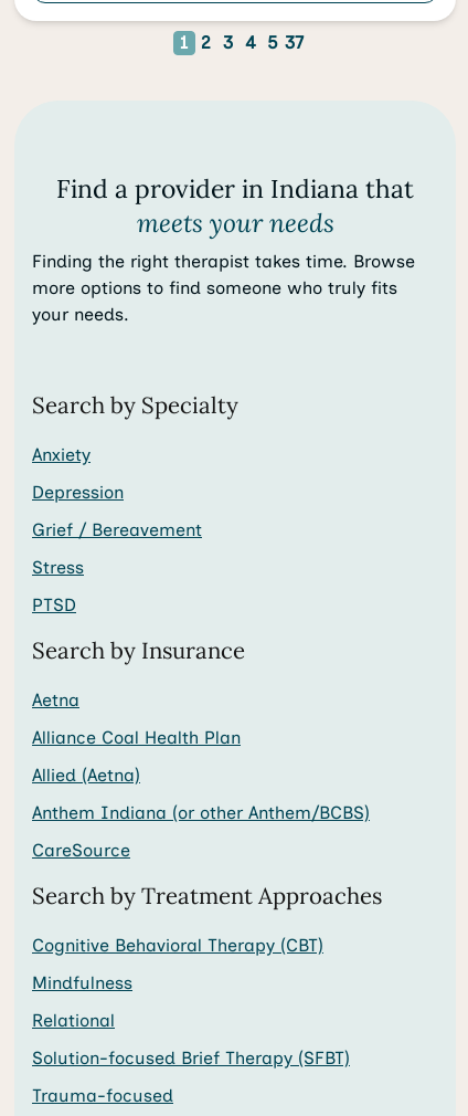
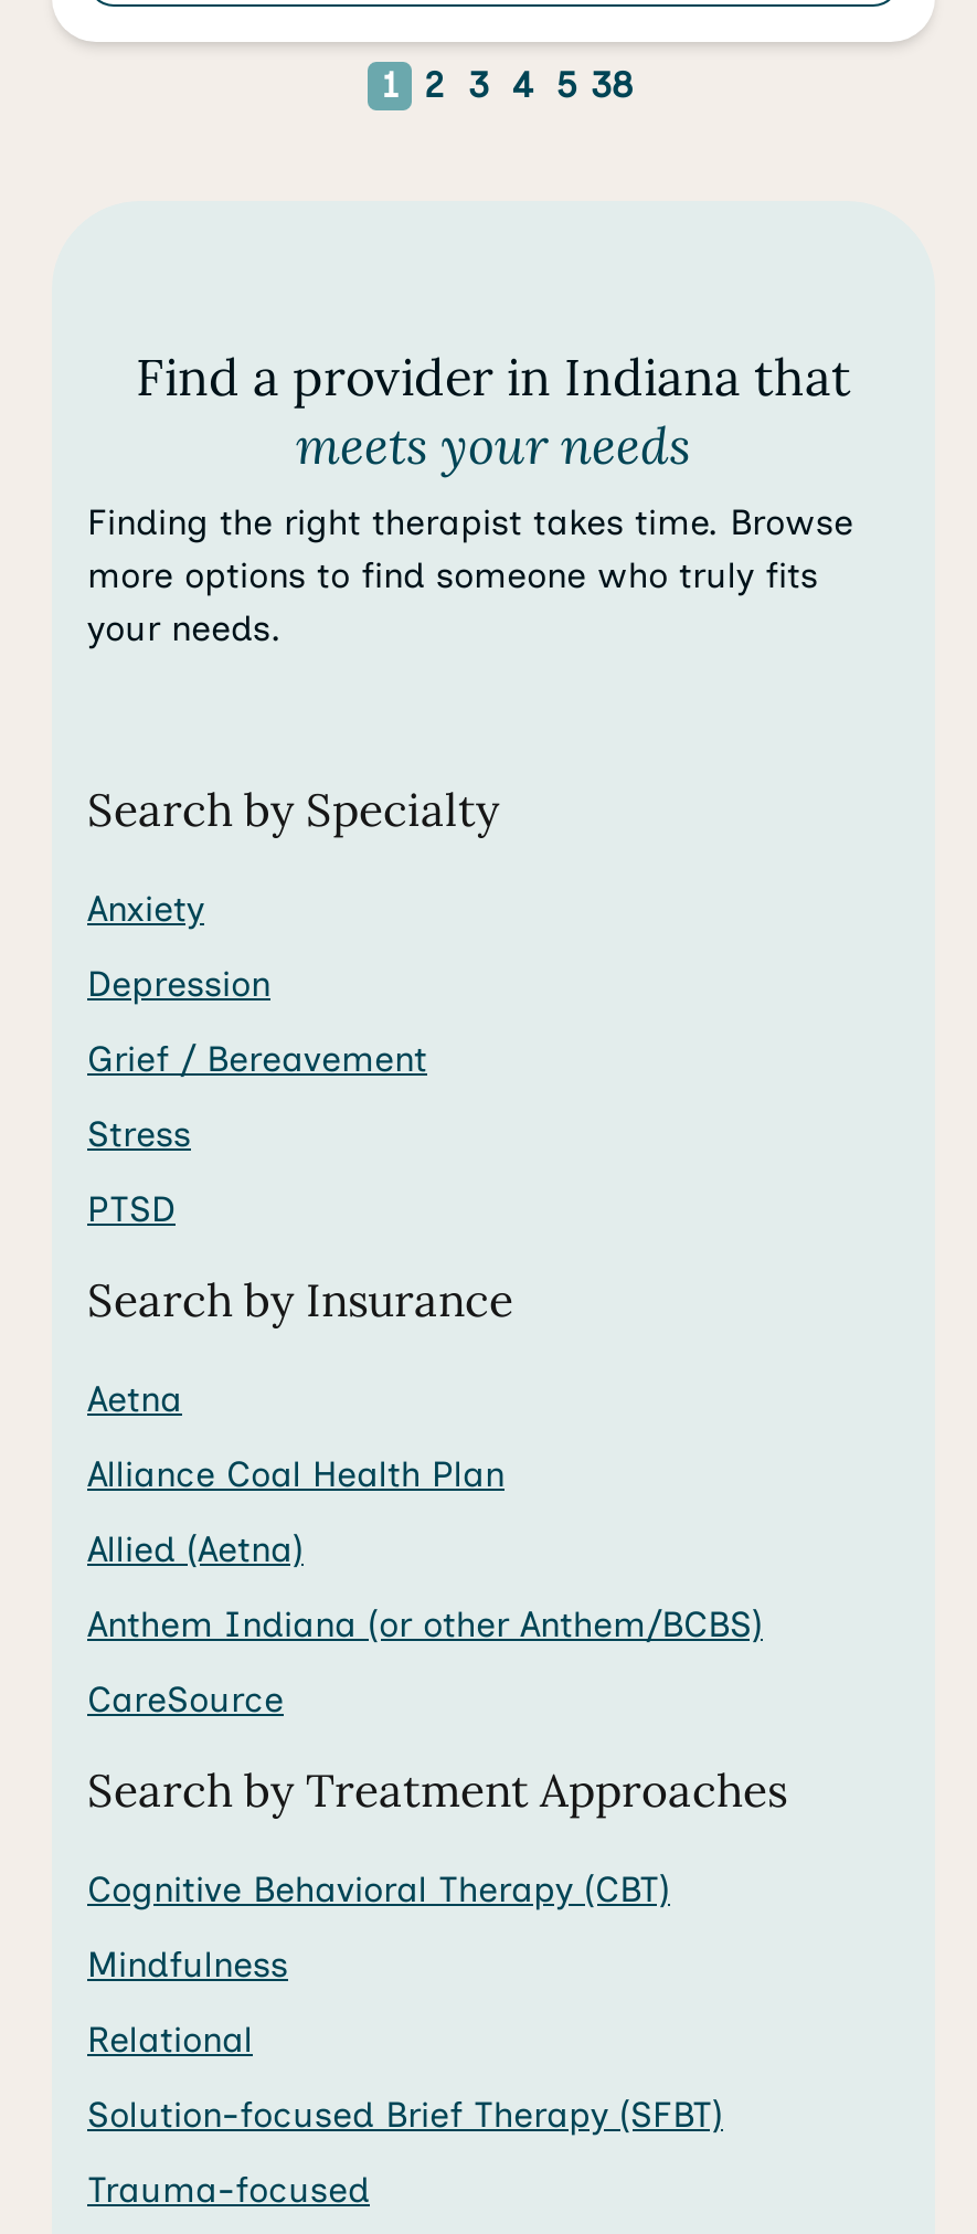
- 1 2 3 4 5 37
+ 1 2 3 4 5 38
